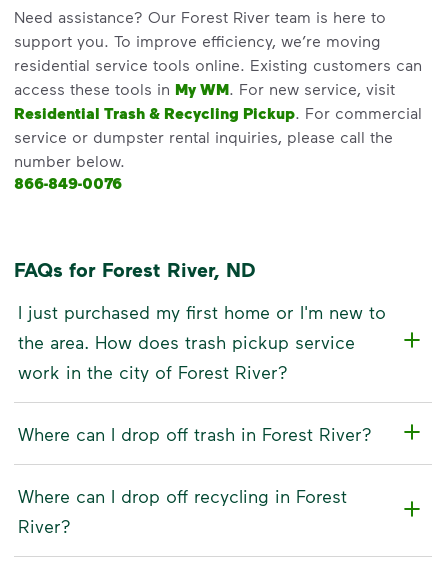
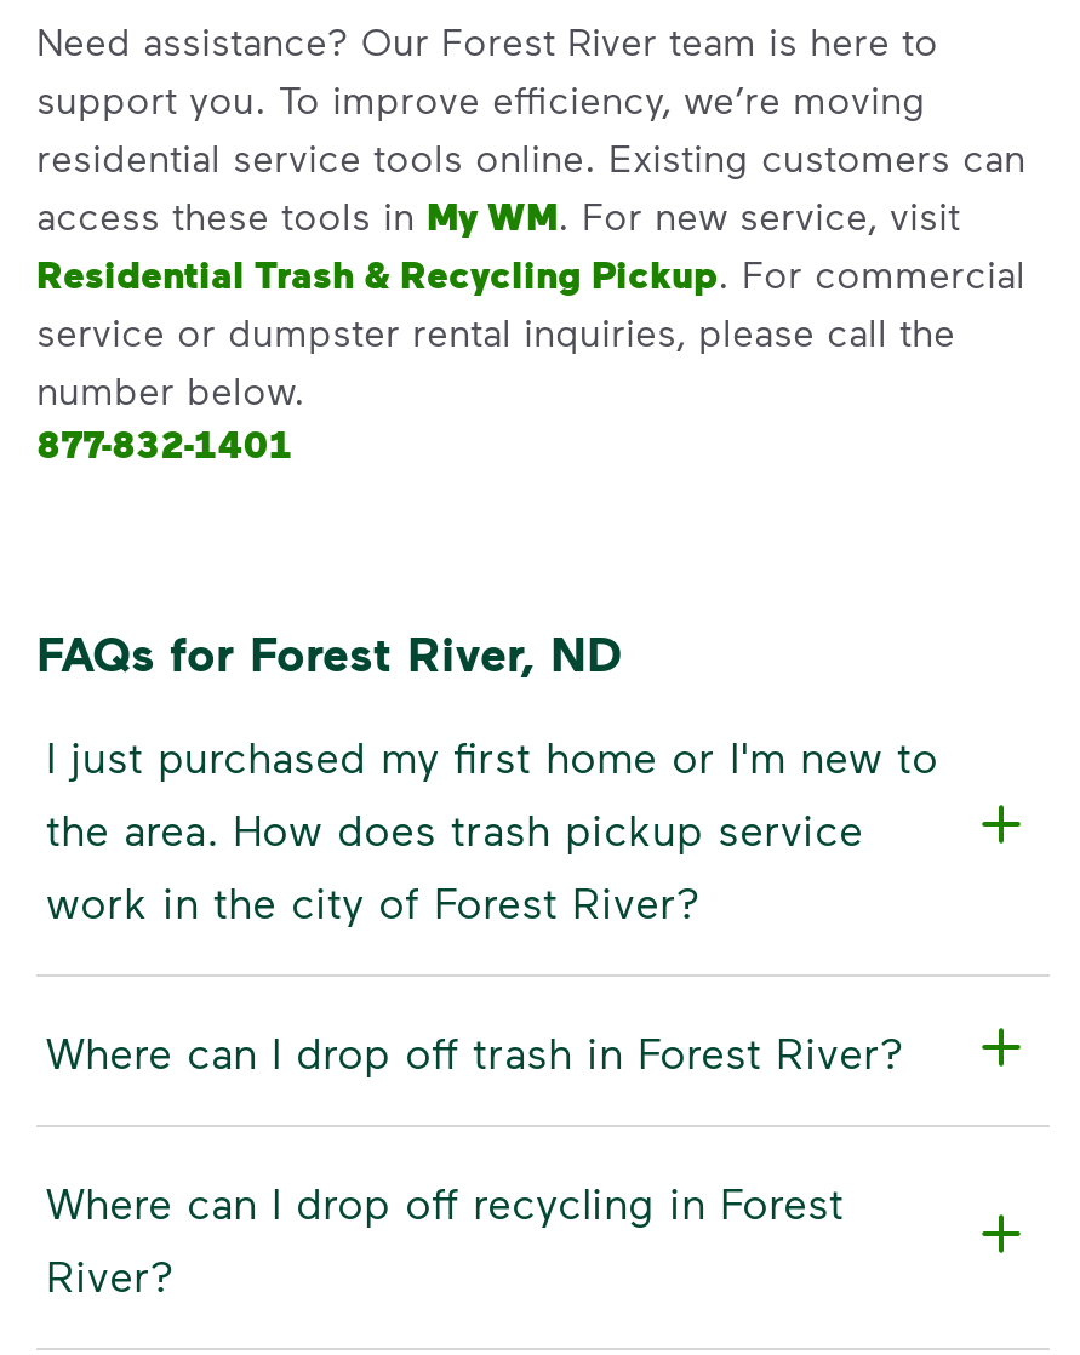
- 866-849-0076
+ 877-832-1401
